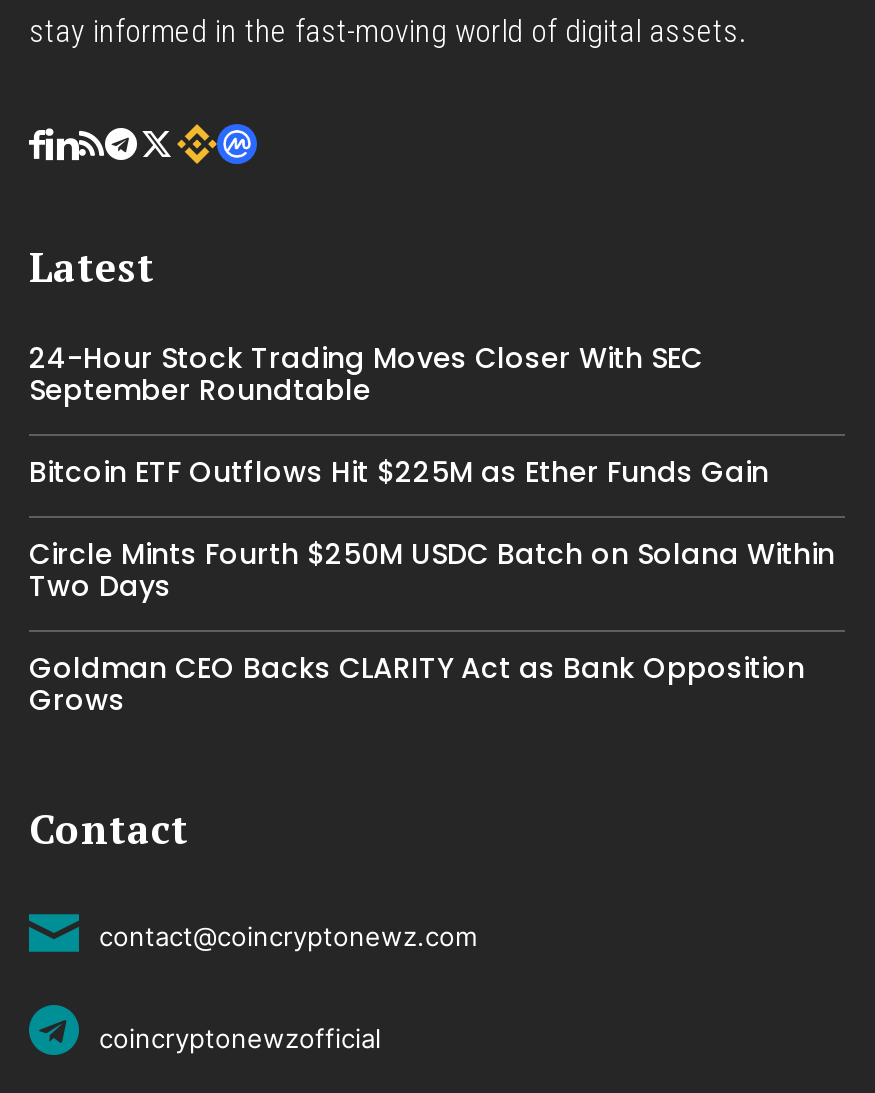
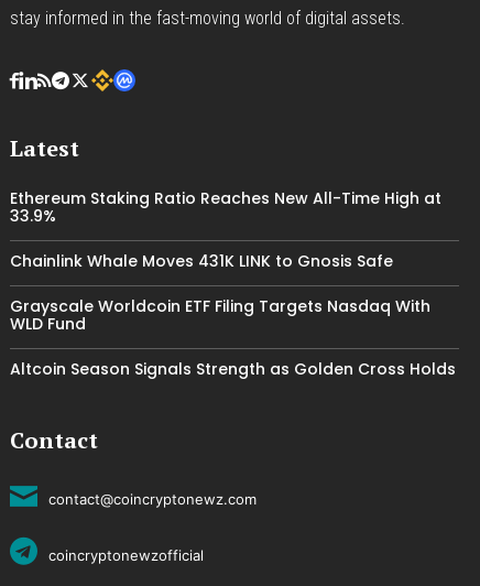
- 24-Hour Stock Trading Moves Closer With SEC
- September Roundtable
+ Ethereum Staking Ratio Reaches New All-Time High at
+ 33.9%

- Bitcoin ETF Outflows Hit $225M as Ether Funds Gain
+ Chainlink Whale Moves 431K LINK to Gnosis Safe

- Circle Mints Fourth $250M USDC Batch on Solana Within
- Two Days
+ Grayscale Worldcoin ETF Filing Targets Nasdaq With
+ WLD Fund

- Goldman CEO Backs CLARITY Act as Bank Opposition
- Grows
+ Altcoin Season Signals Strength as Golden Cross Holds
